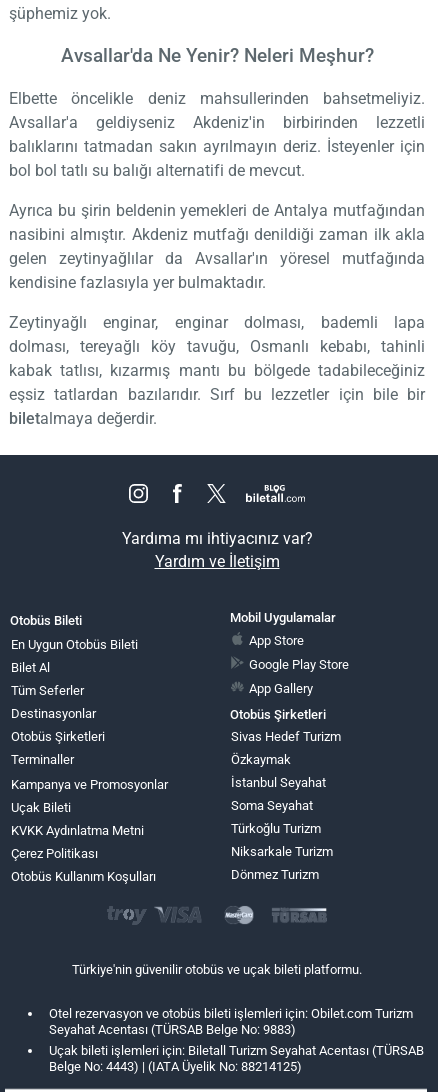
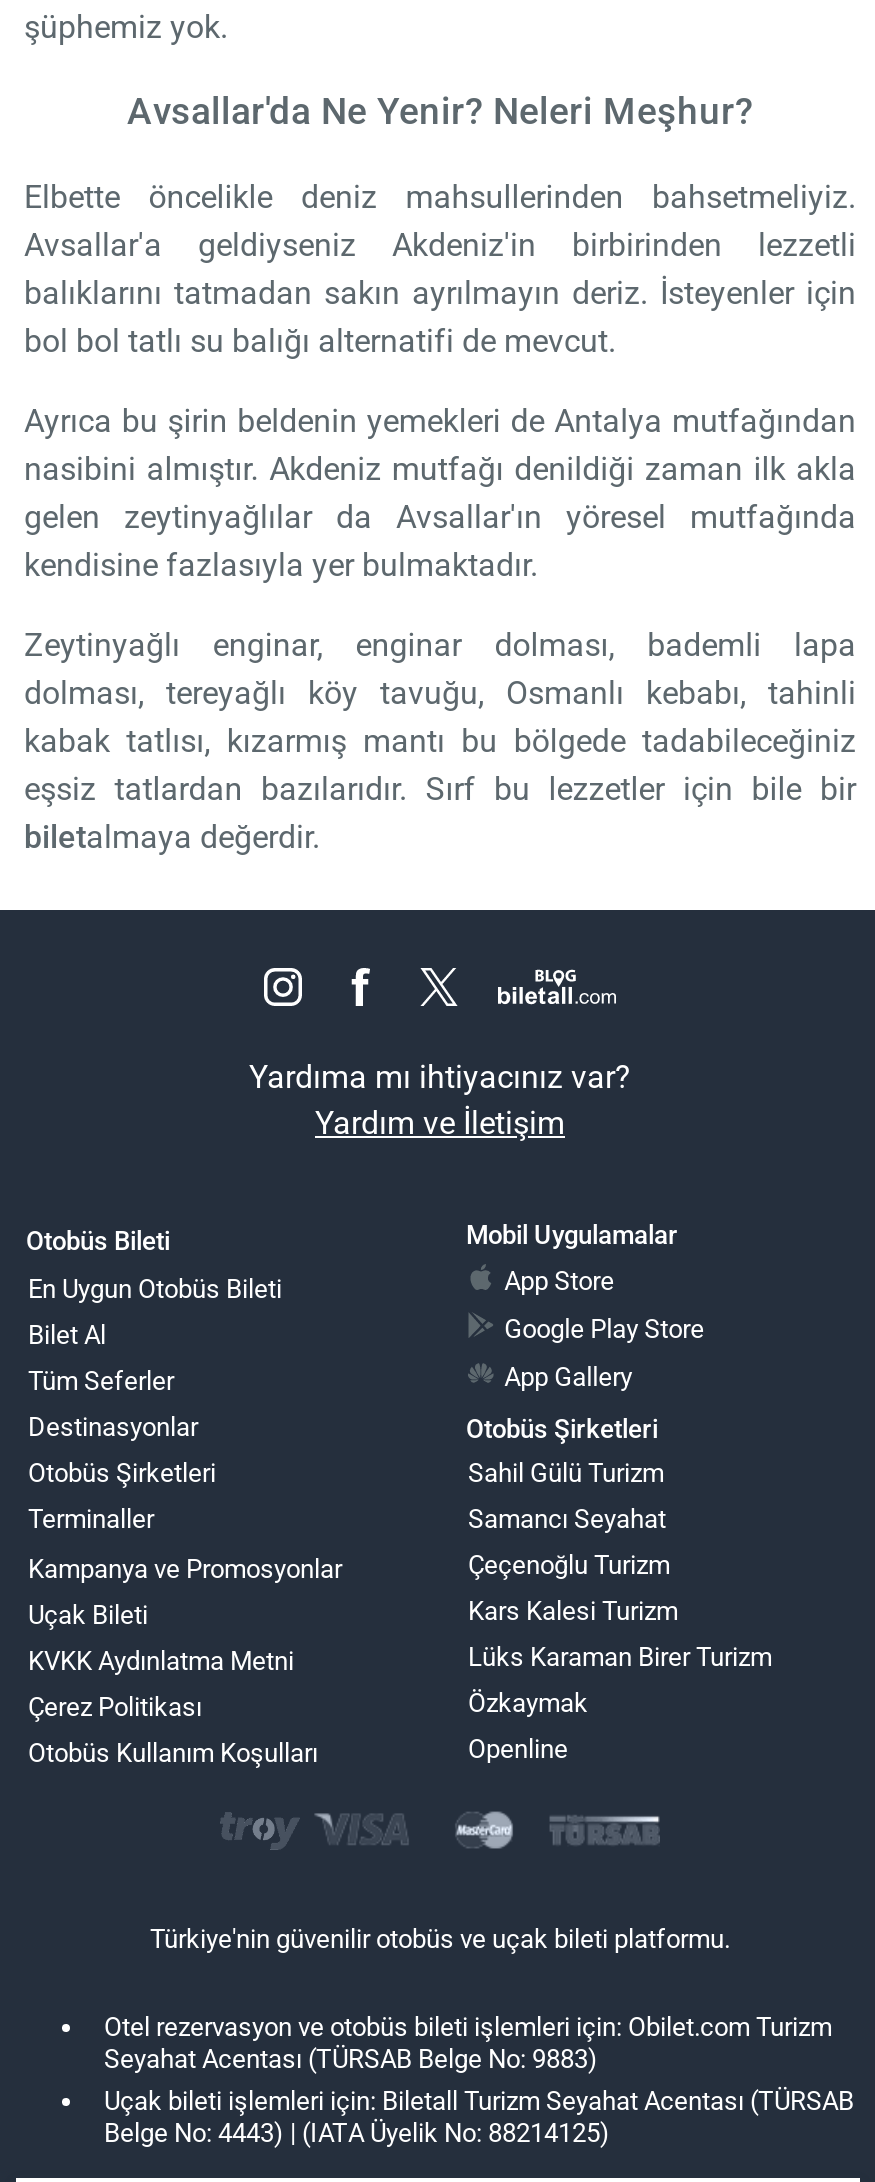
- Sivas Hedef Turizm
+ Sahil Gülü Turizm
+ Samancı Seyahat
+ Çeçenoğlu Turizm
+ Kars Kalesi Turizm
+ Lüks Karaman Birer Turizm

moved down: Özkaymak

- İstanbul Seyahat
- Soma Seyahat
- Türkoğlu Turizm
- Niksarkale Turizm
- Dönmez Turizm
+ Openline
